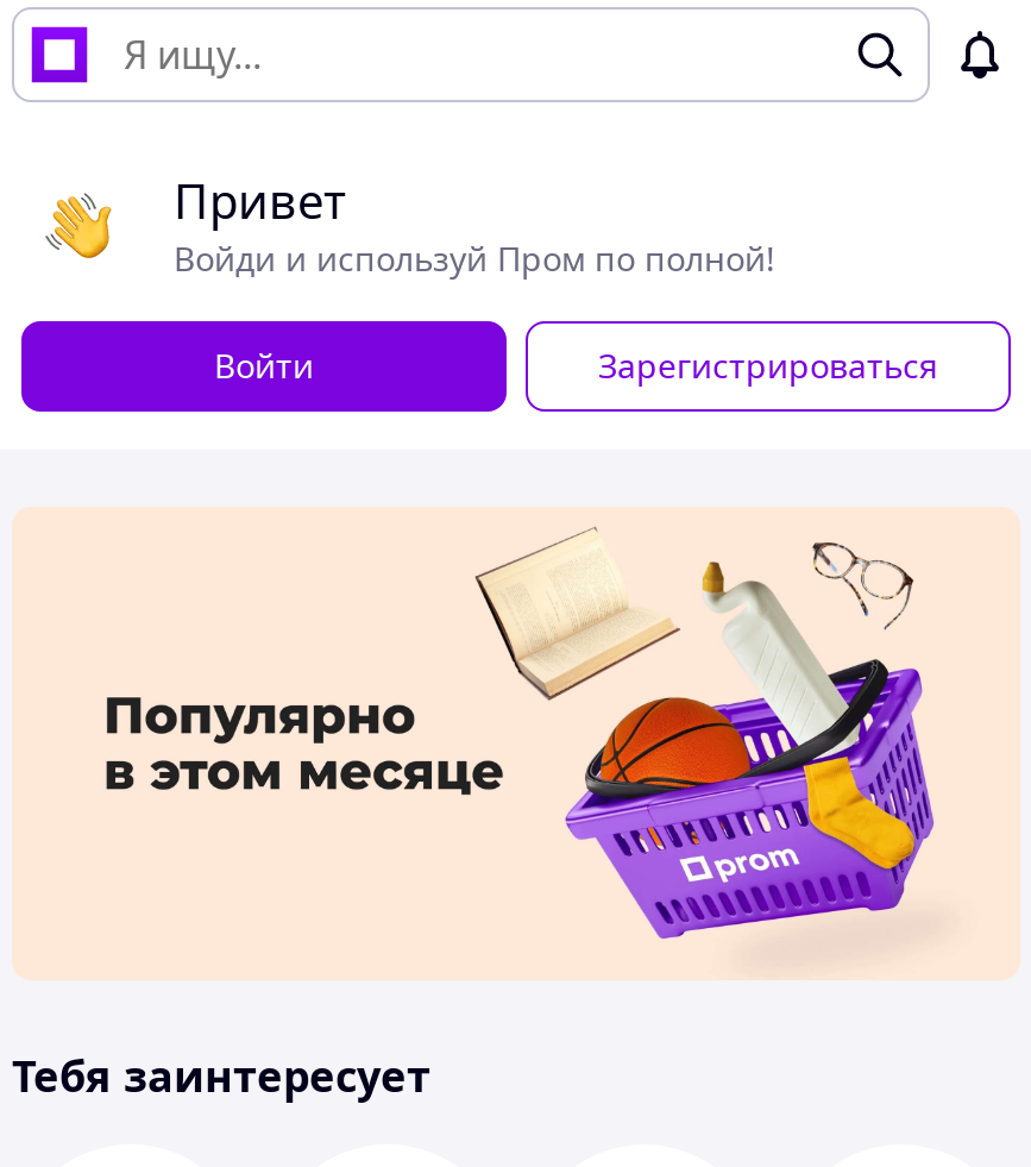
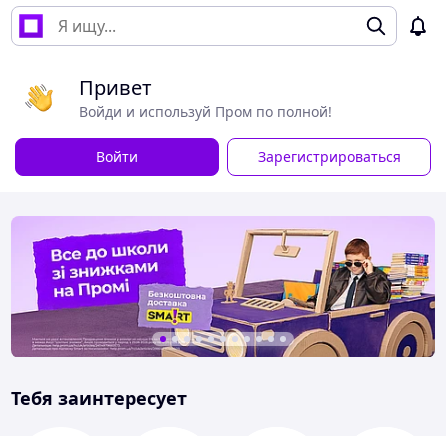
- [image]
+ [image]
